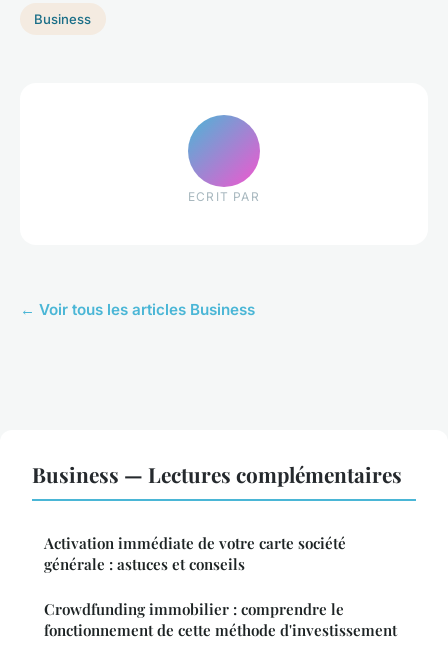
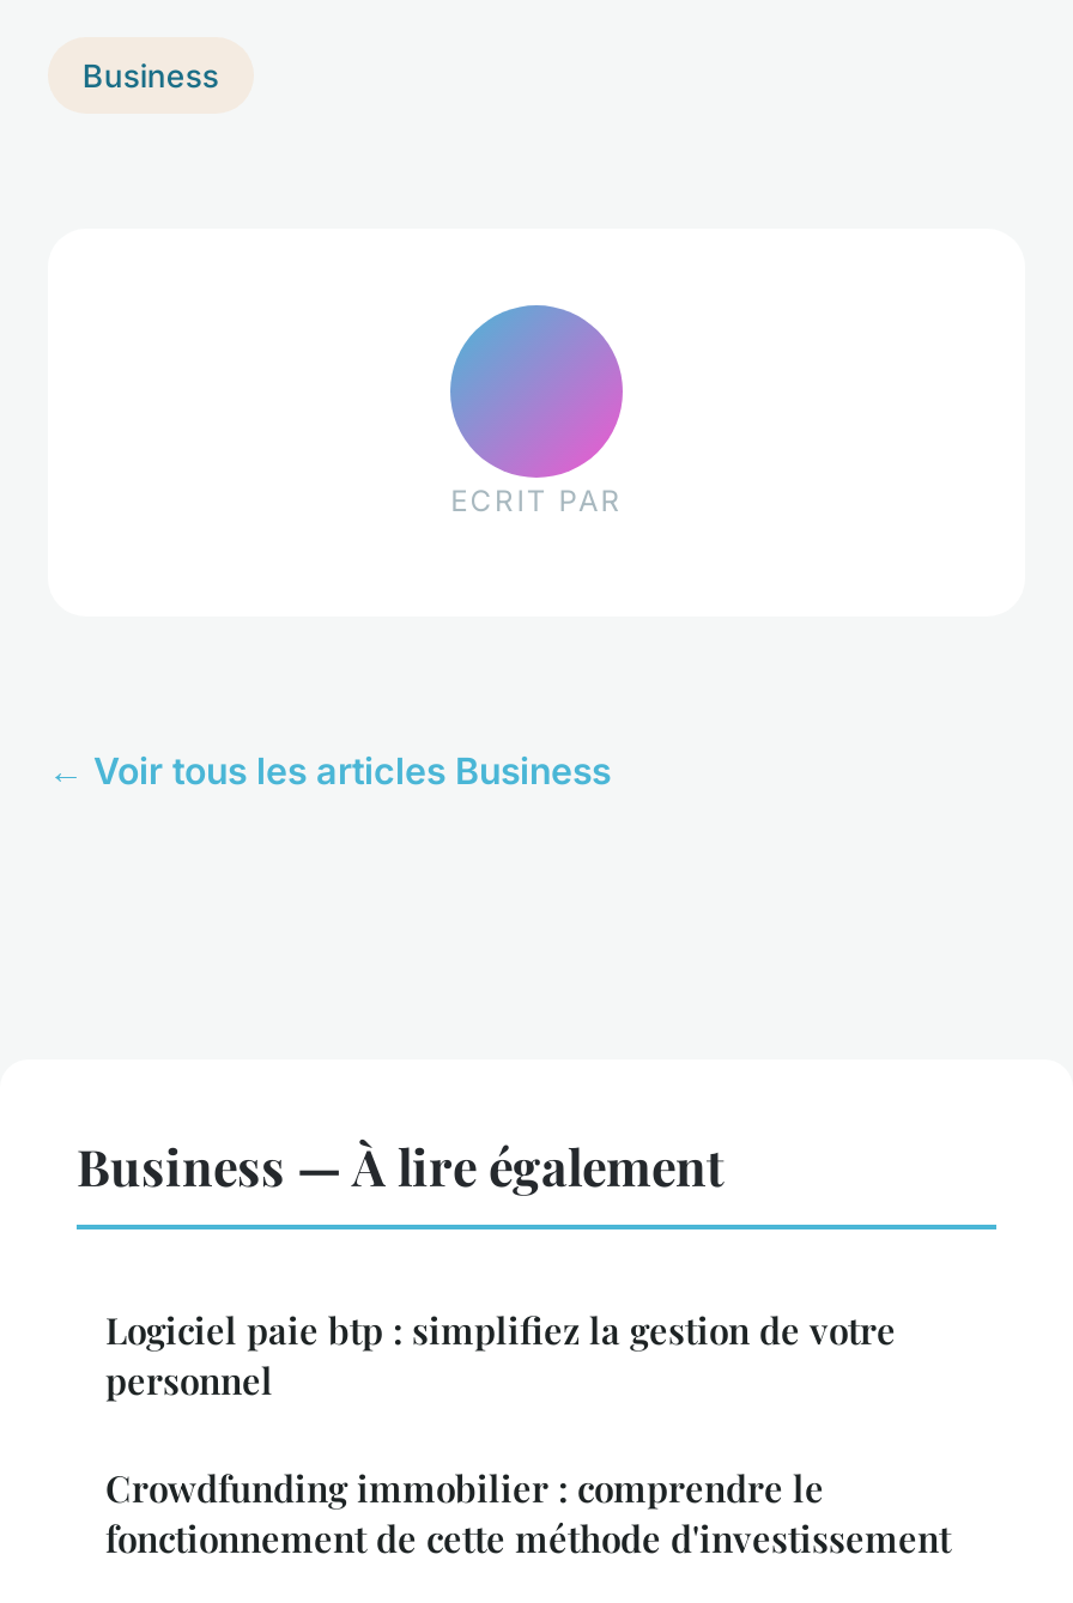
- Business — Lectures complémentaires
+ Business — À lire également

- Activation immédiate de votre carte société
- générale : astuces et conseils
+ Logiciel paie btp : simplifiez la gestion de votre
+ personnel
